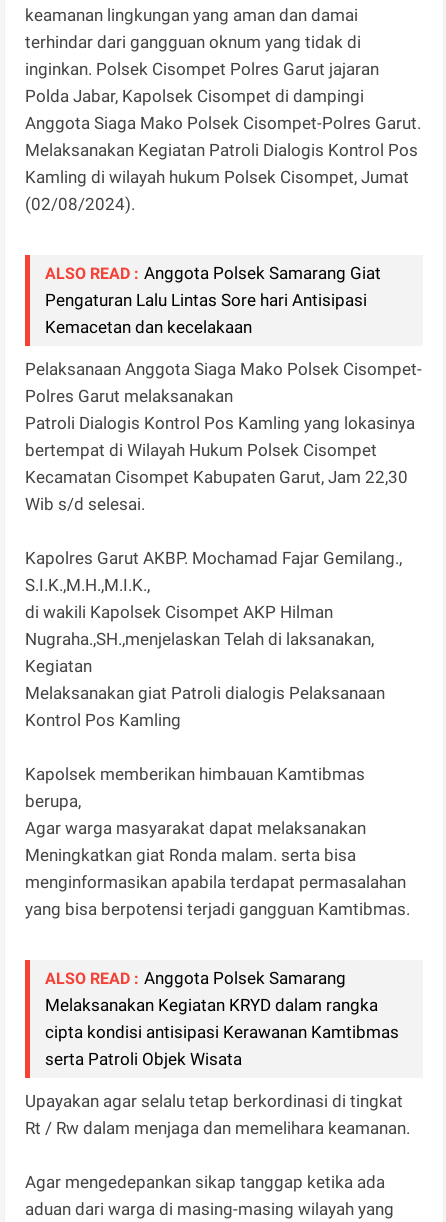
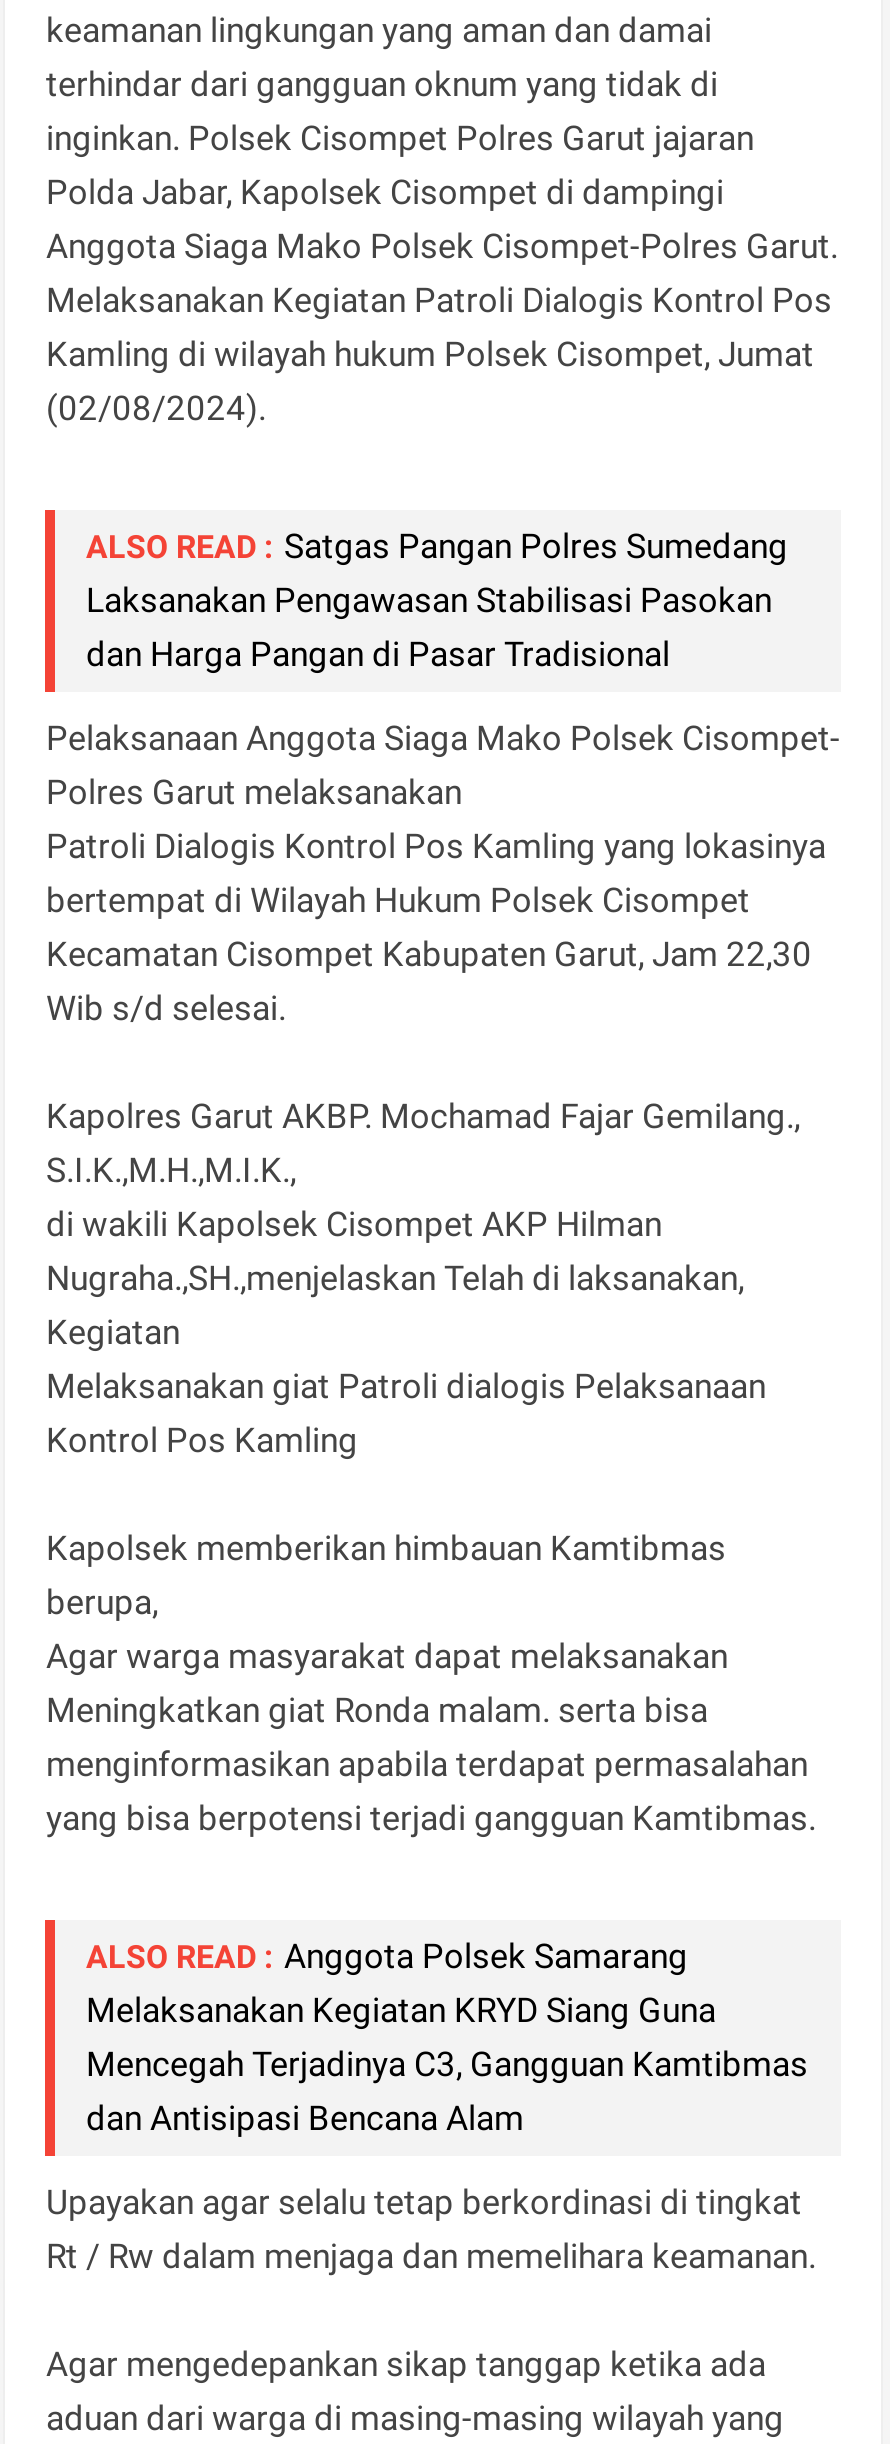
- ALSO READ : Anggota Polsek Samarang Giat
- Pengaturan Lalu Lintas Sore hari Antisipasi
- Kemacetan dan kecelakaan
+ ALSO READ : Satgas Pangan Polres Sumedang
+ Laksanakan Pengawasan Stabilisasi Pasokan
+ dan Harga Pangan di Pasar Tradisional

- Melaksanakan Kegiatan KRYD dalam rangka
- cipta kondisi antisipasi Kerawanan Kamtibmas
- serta Patroli Objek Wisata
+ Melaksanakan Kegiatan KRYD Siang Guna
+ Mencegah Terjadinya C3, Gangguan Kamtibmas
+ dan Antisipasi Bencana Alam
